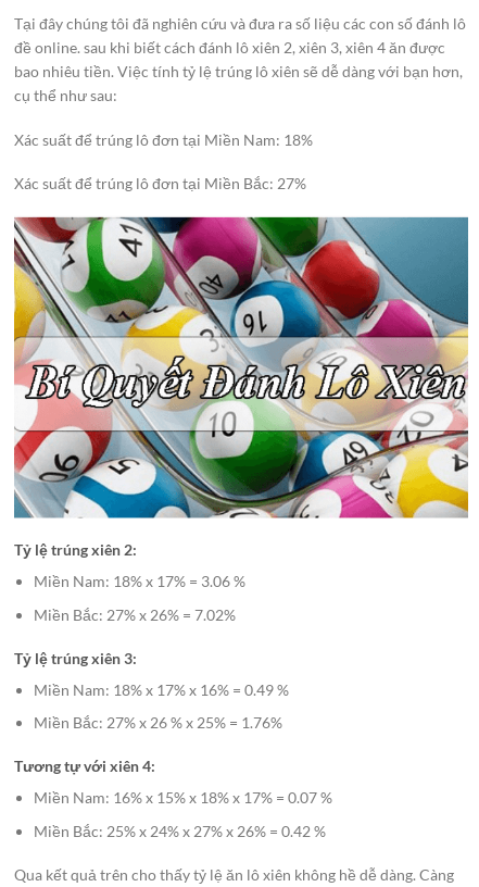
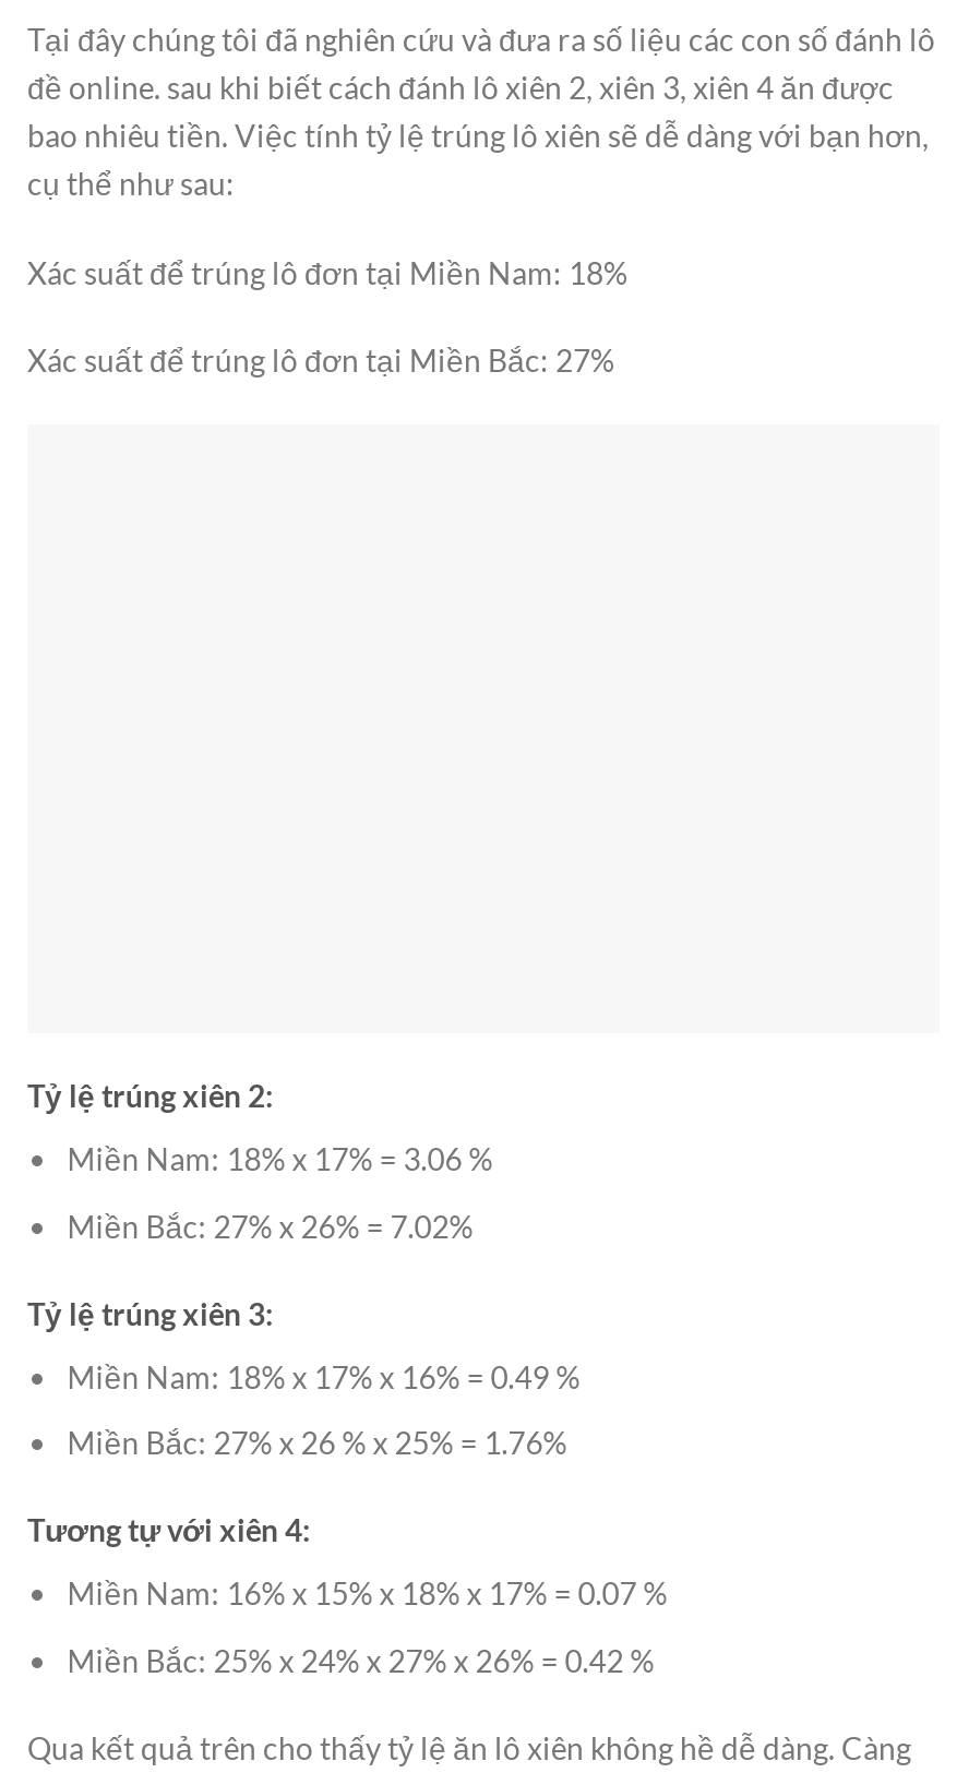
- [image]
